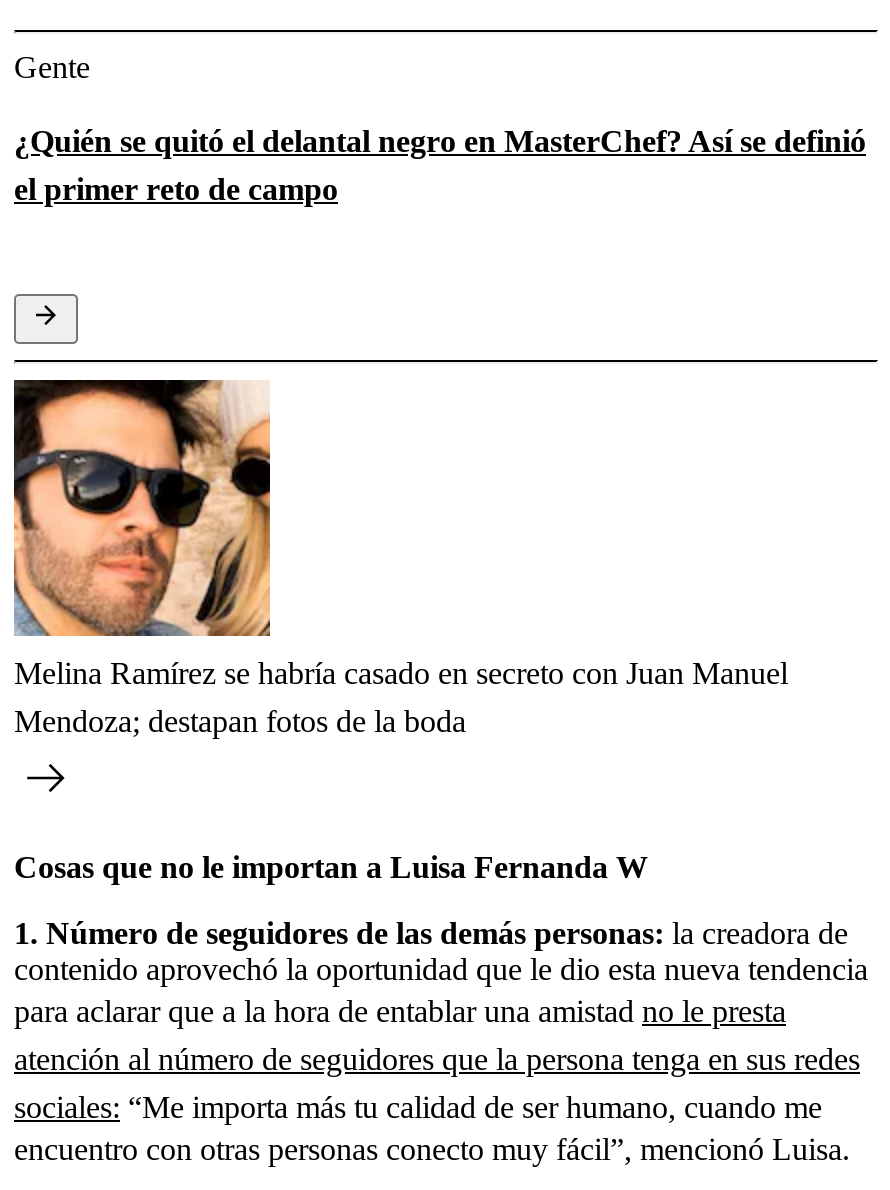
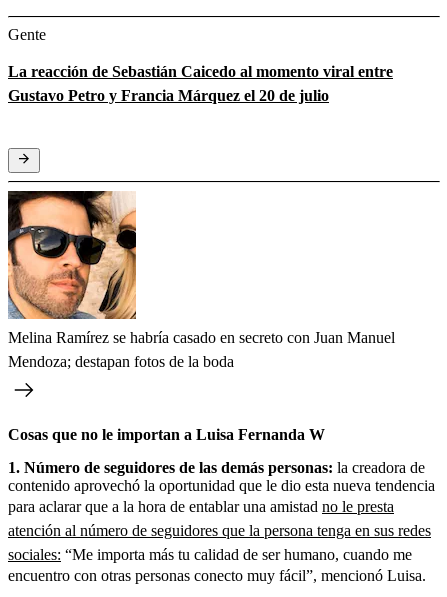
- ¿Quién se quitó el delantal negro en MasterChef? Así se definió
- el primer reto de campo
+ La reacción de Sebastián Caicedo al momento viral entre
+ Gustavo Petro y Francia Márquez el 20 de julio
